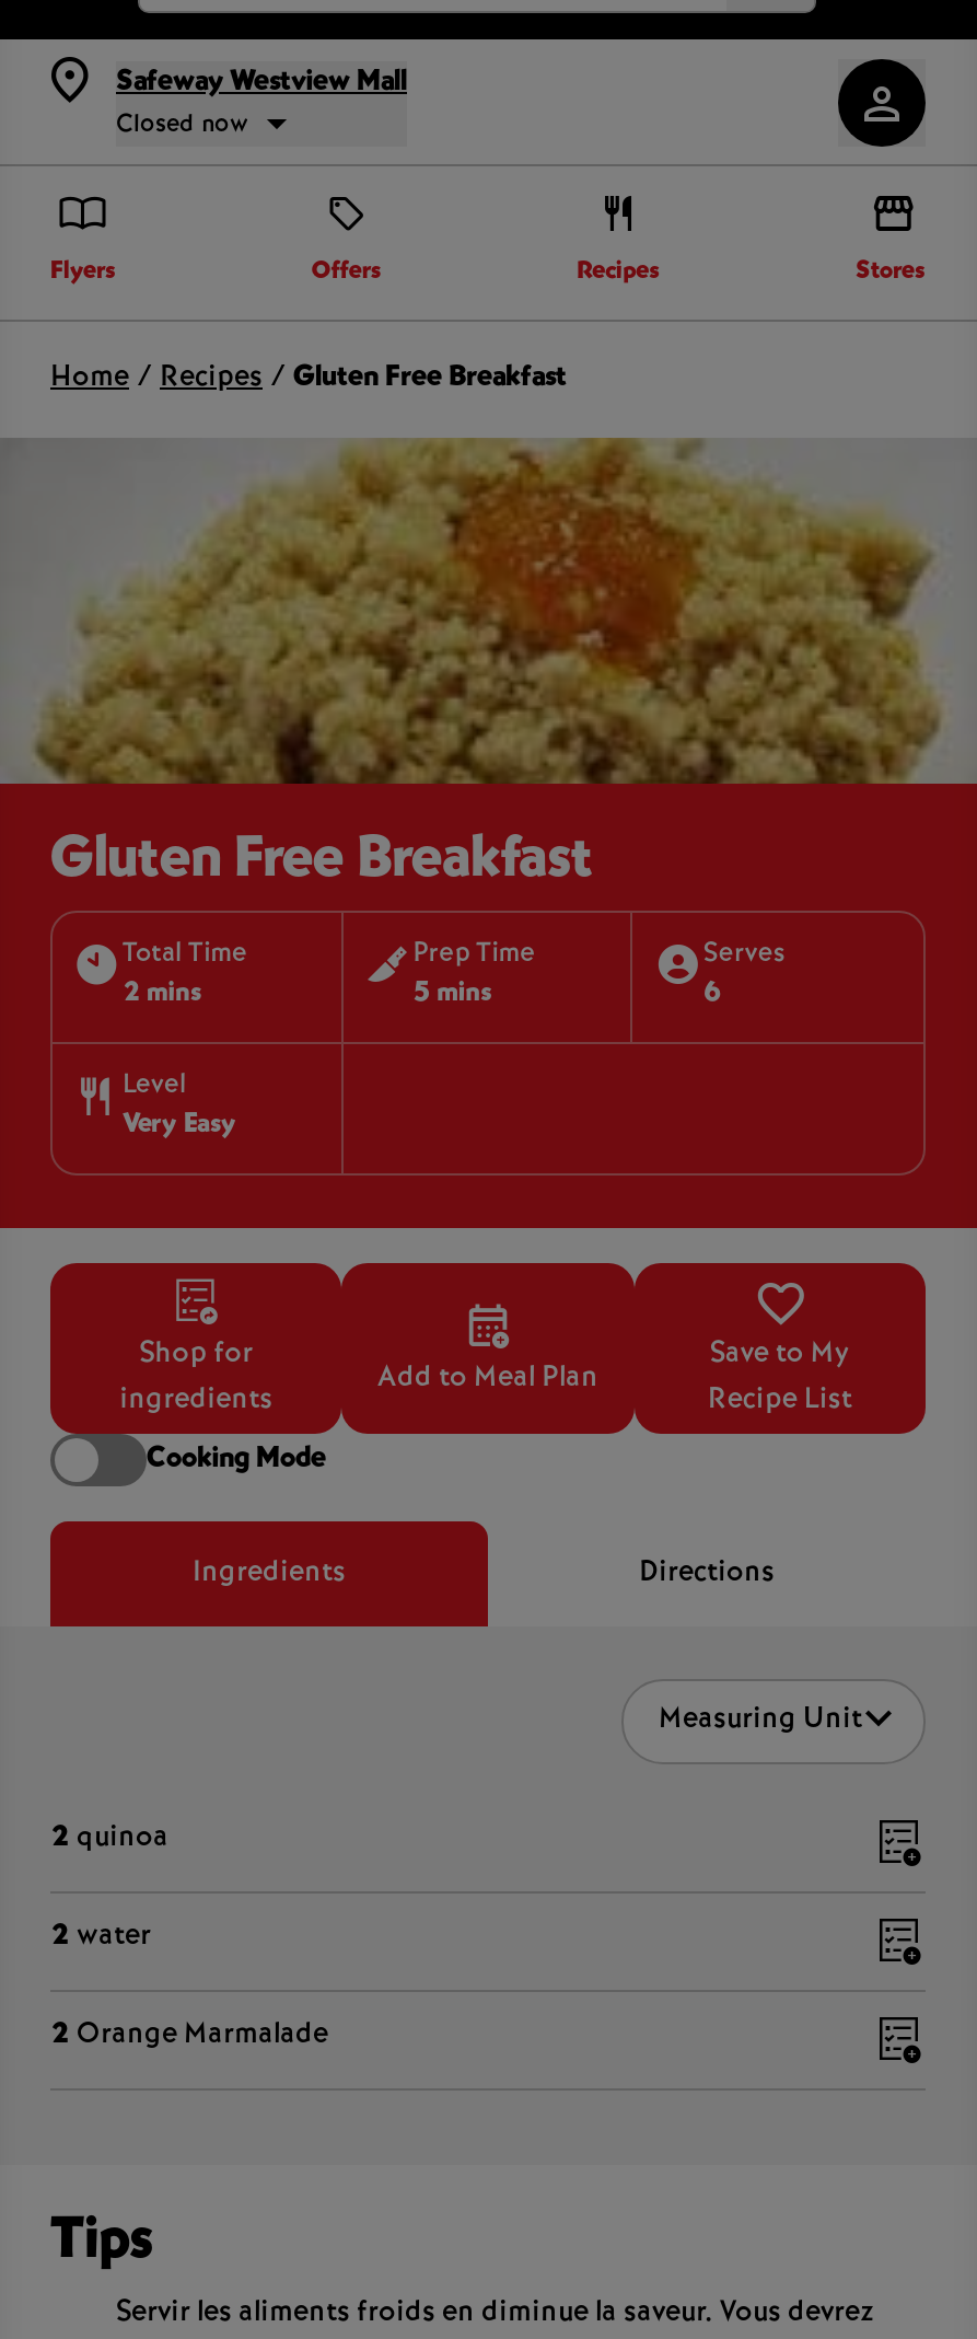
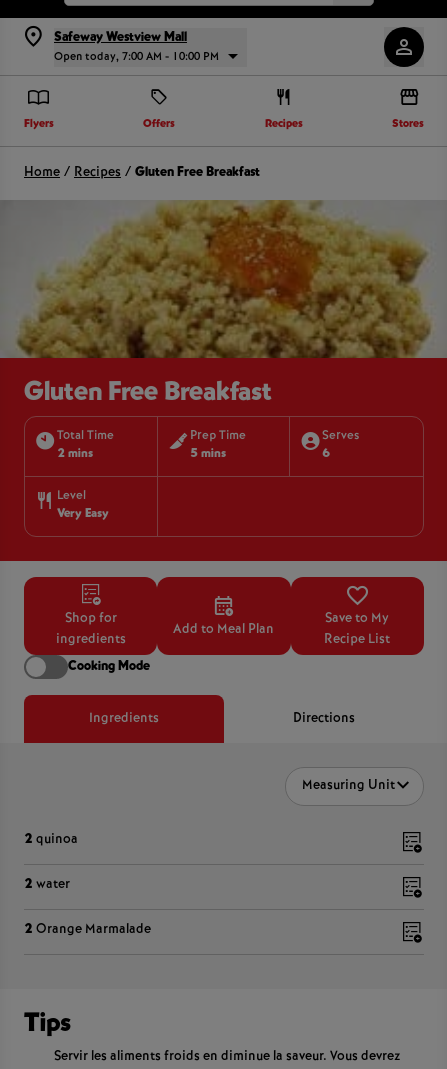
- Closed now
+ Open today, 7:00 AM - 10:00 PM
